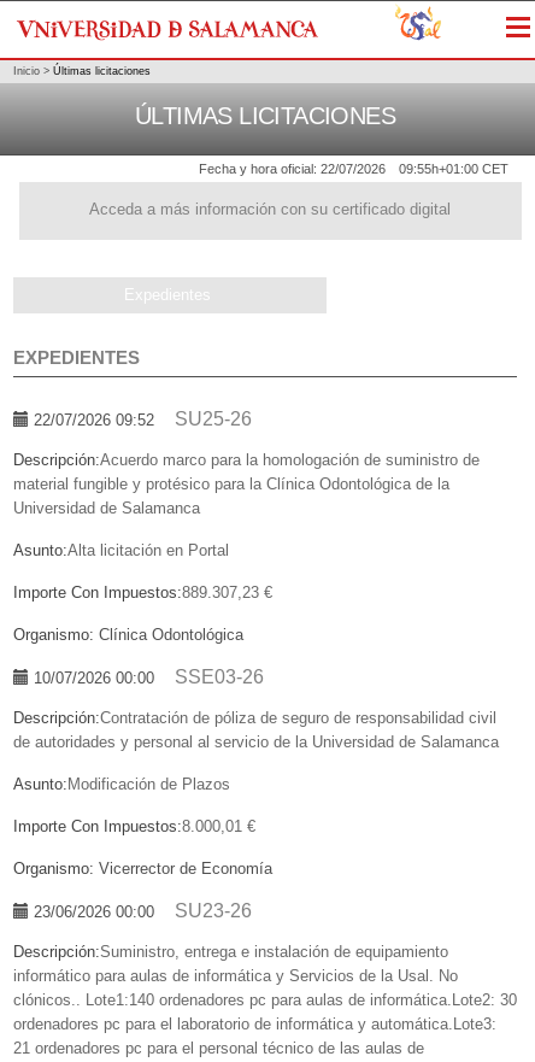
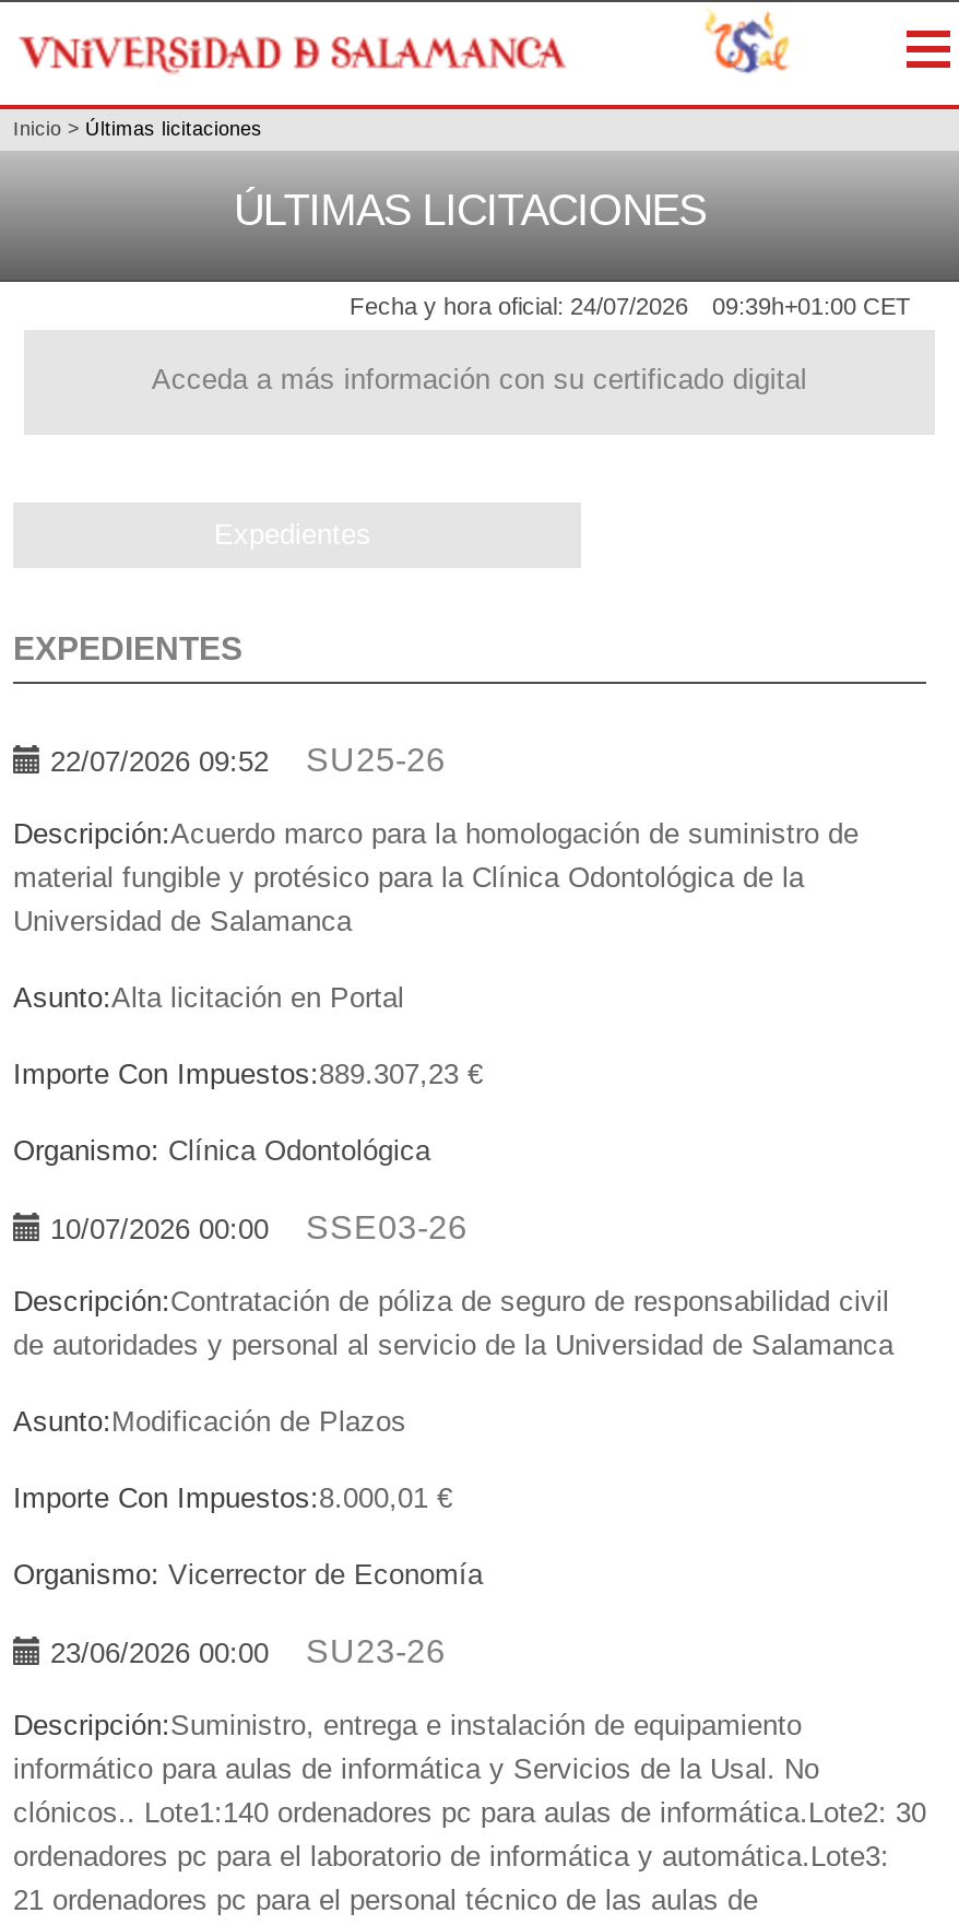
- Fecha y hora oficial: 22/07/2026
+ Fecha y hora oficial: 24/07/2026

- 09:55h+01:00 CET
+ 09:39h+01:00 CET
